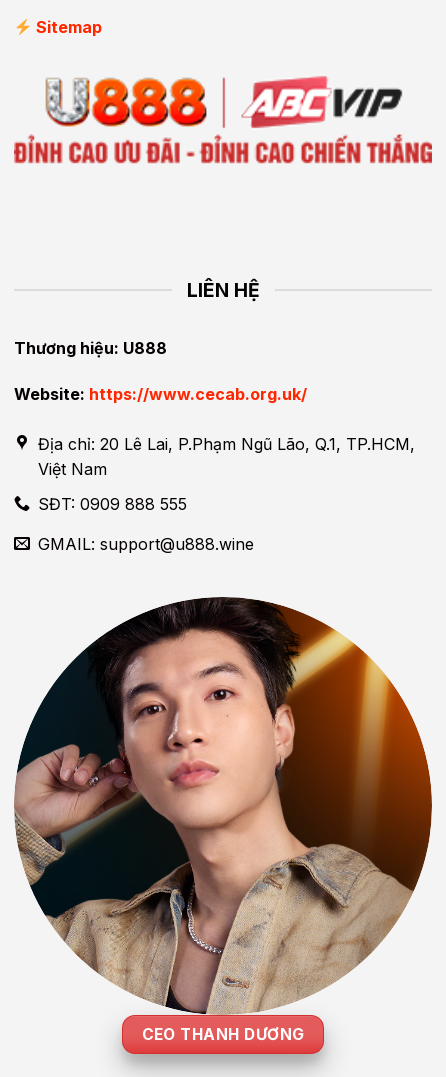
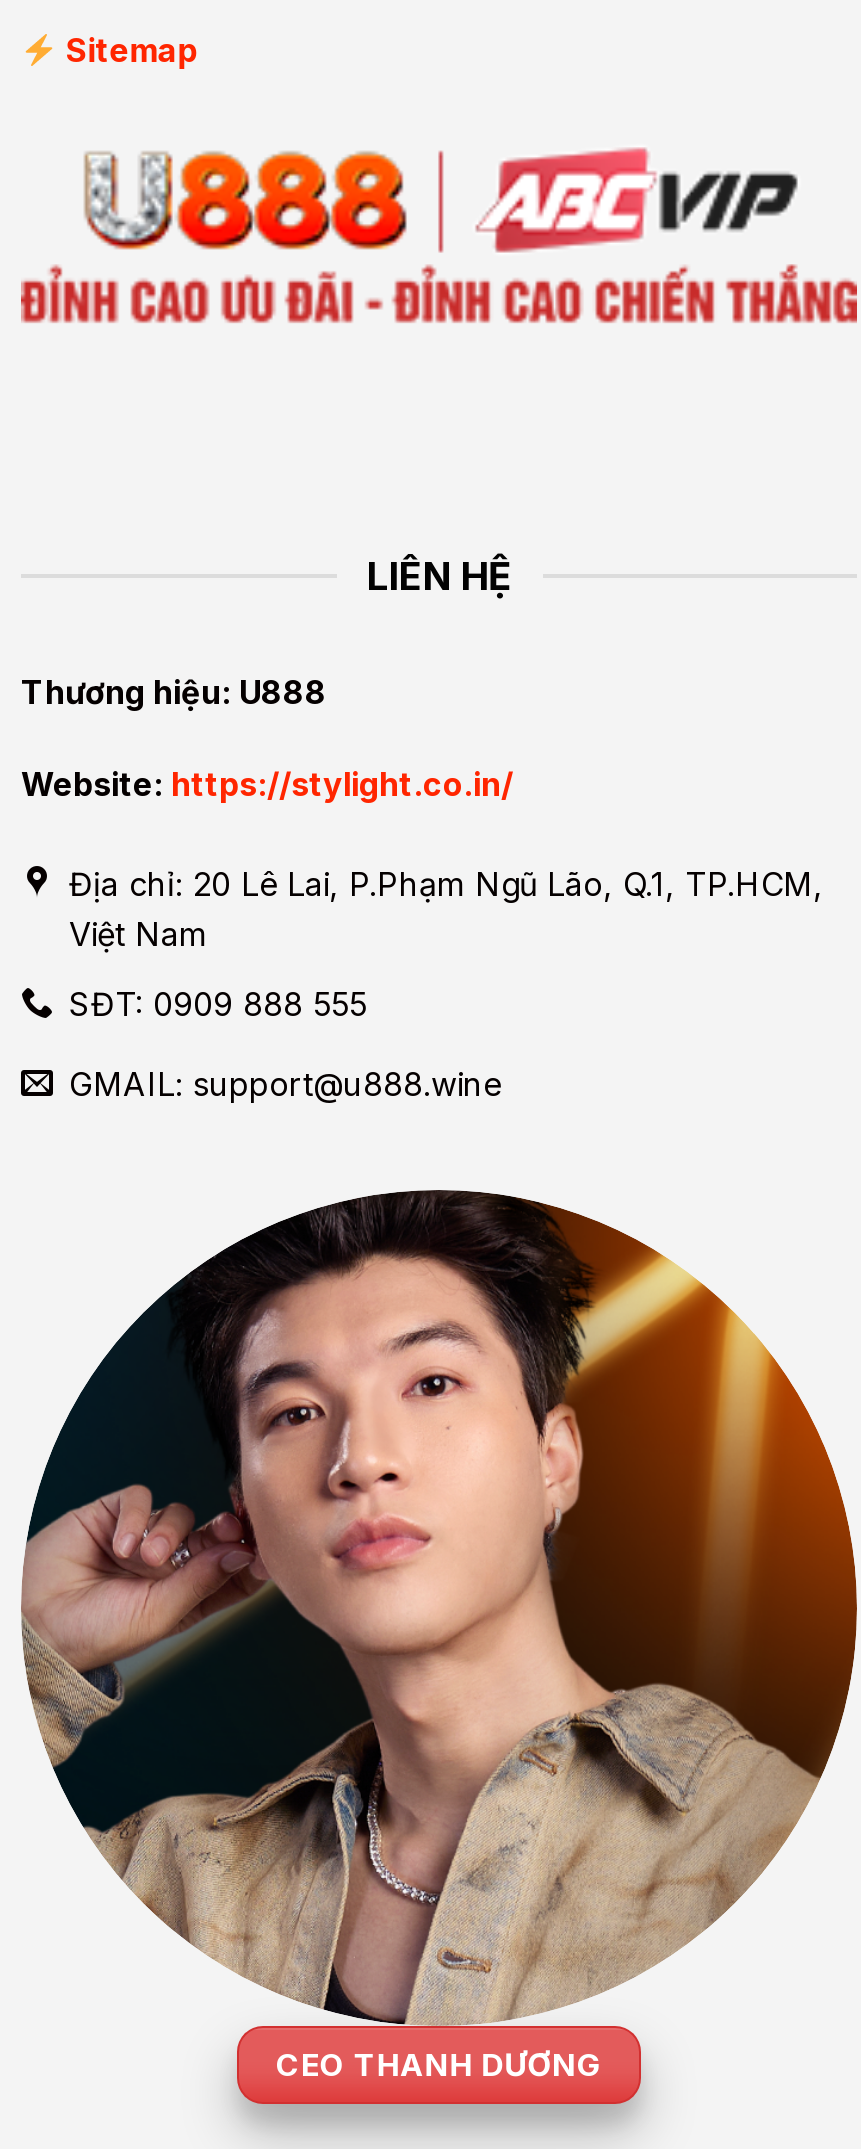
- Website: https://www.cecab.org.uk/
+ Website: https://stylight.co.in/
